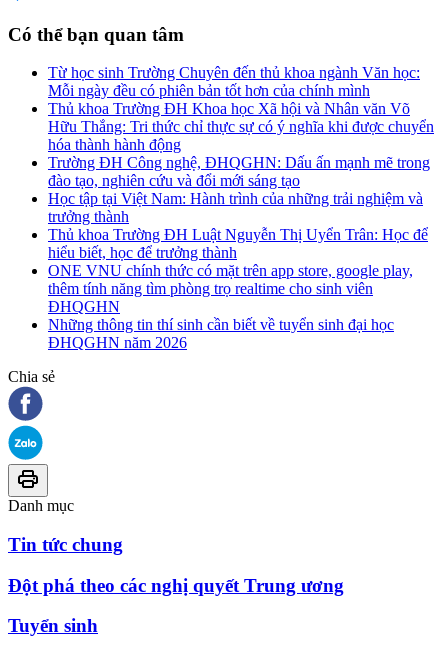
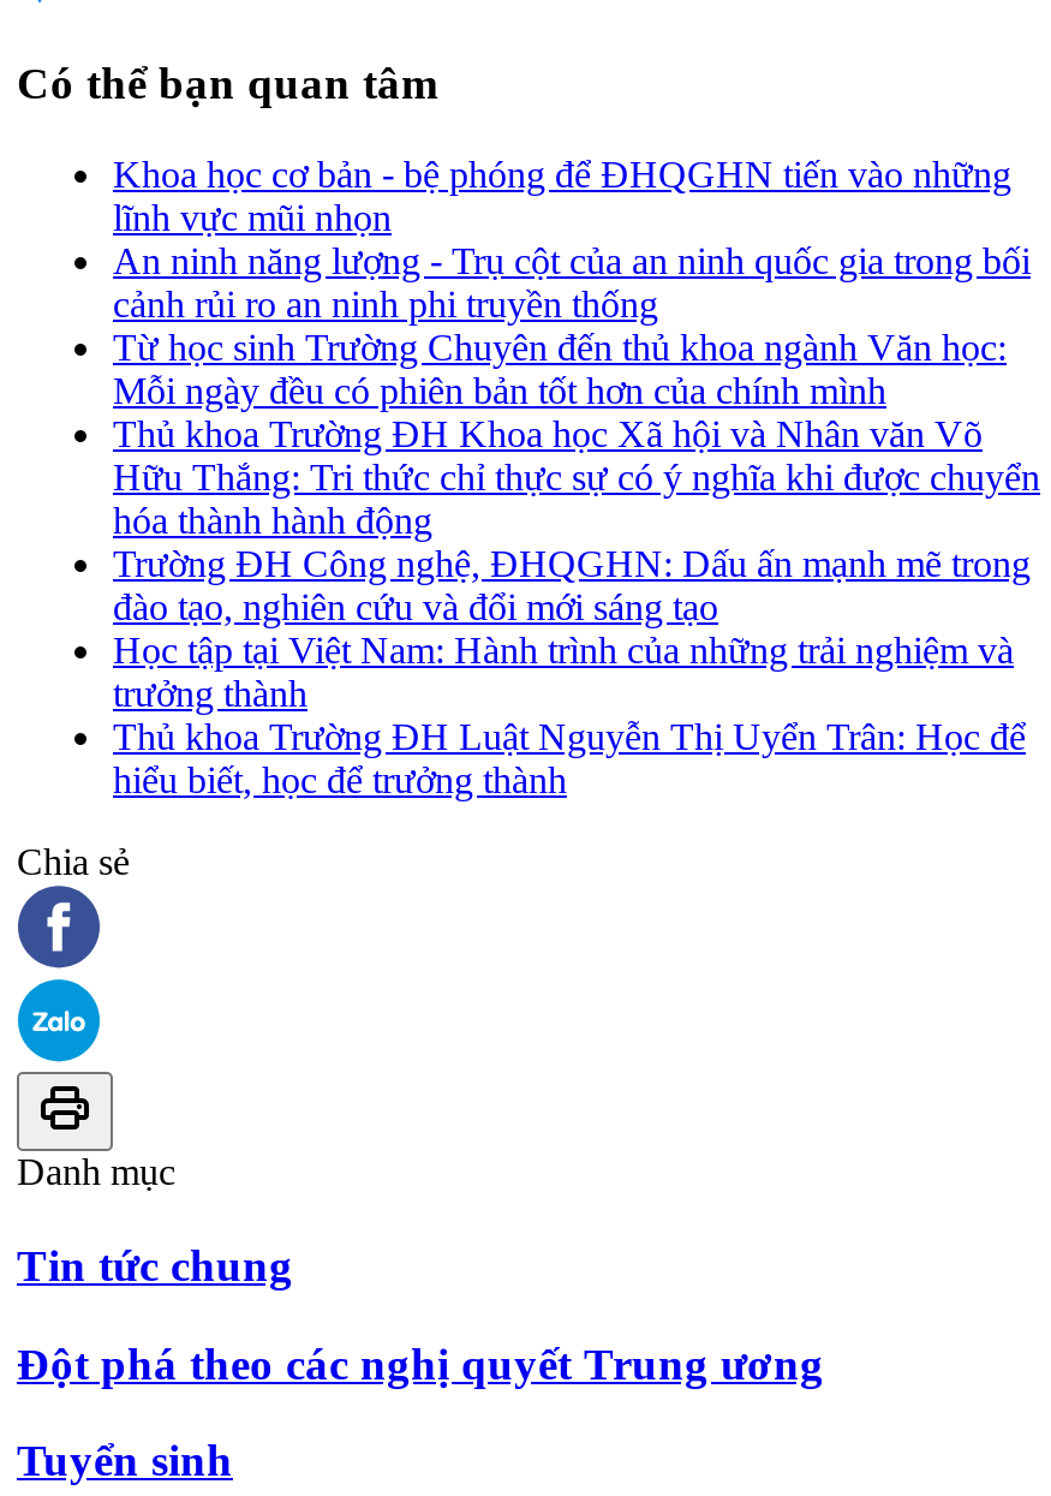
+ Khoa học cơ bản - bệ phóng để ĐHQGHN tiến vào những
+ lĩnh vực mũi nhọn
+ An ninh năng lượng - Trụ cột của an ninh quốc gia trong bối
+ cảnh rủi ro an ninh phi truyền thống

moved down: Từ học sinh Trường Chuyên đến thủ khoa ngành Văn học: | Mỗi ngày đều có phiên bản tốt hơn của chính mình | Thủ khoa Trường ĐH Khoa học Xã hội và Nhân văn Võ | ... | Thủ khoa Trường ĐH Luật Nguyễn Thị Uyển Trân: Học để | hiểu biết, học để trưởng thành

- ONE VNU chính thức có mặt trên app store, google play,
- thêm tính năng tìm phòng trọ realtime cho sinh viên
- ĐHQGHN
- Những thông tin thí sinh cần biết về tuyển sinh đại học
- ĐHQGHN năm 2026
